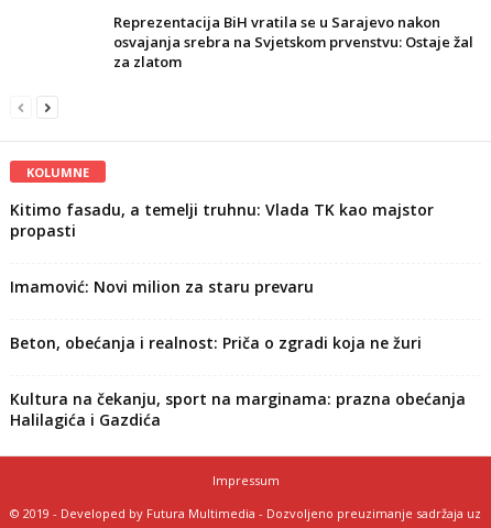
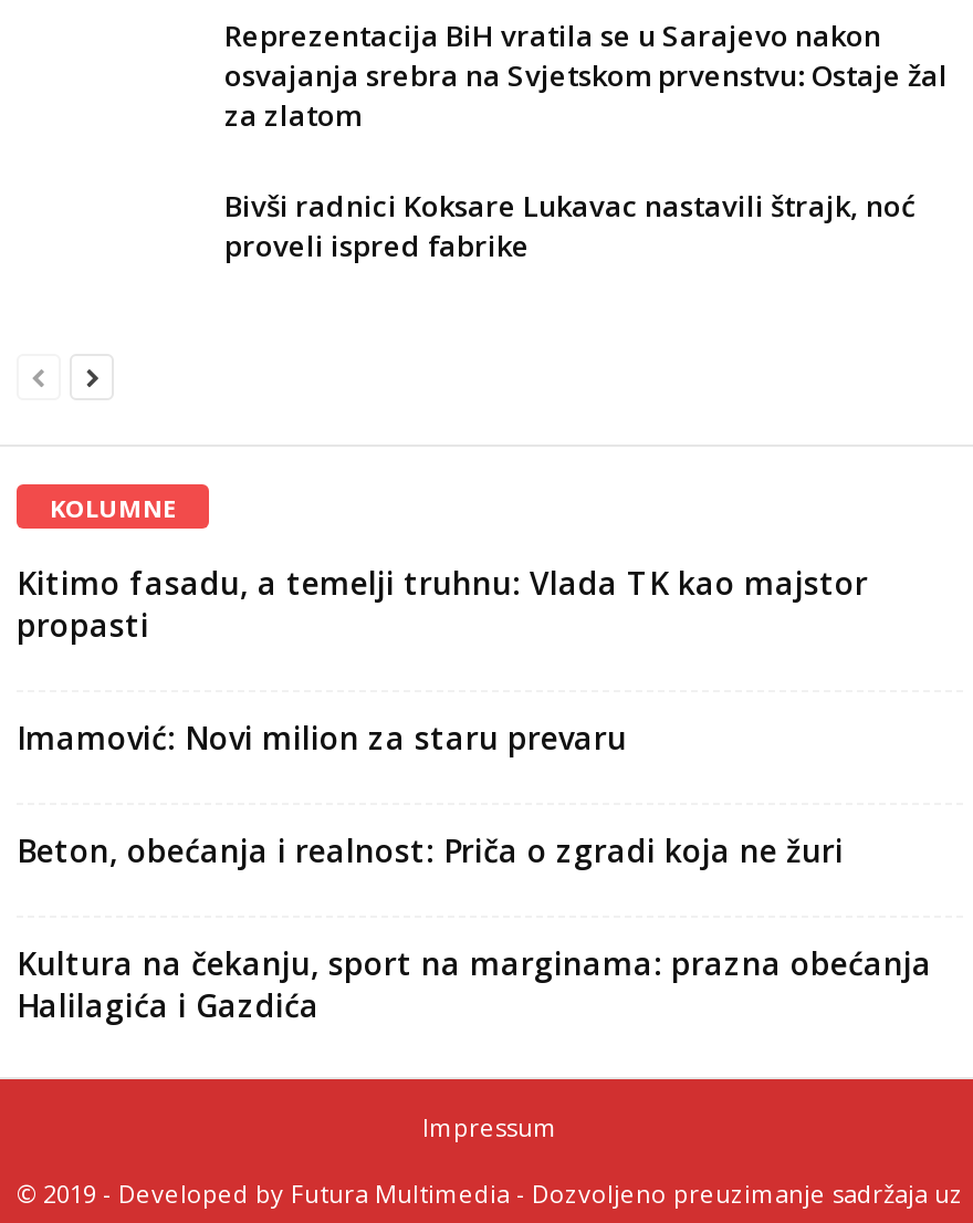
+ Bivši radnici Koksare Lukavac nastavili štrajk, noć
+ proveli ispred fabrike
